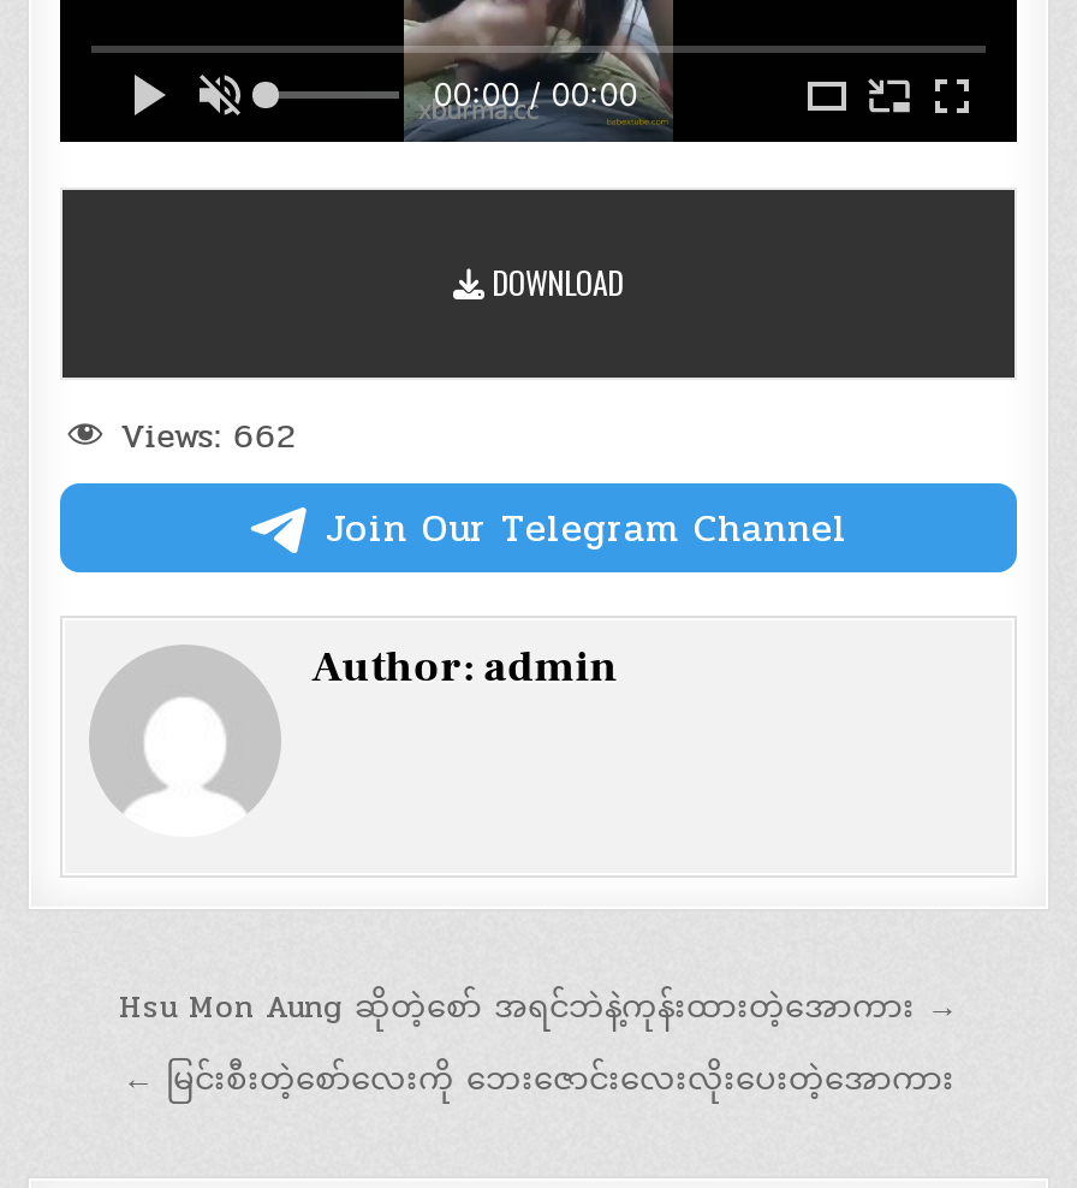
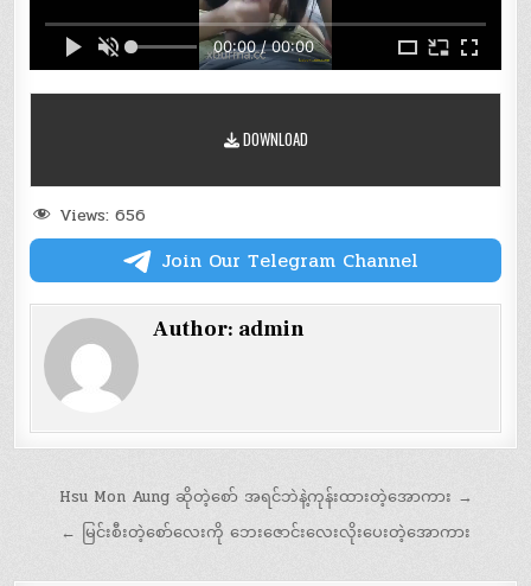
- Views: 662
+ Views: 656
